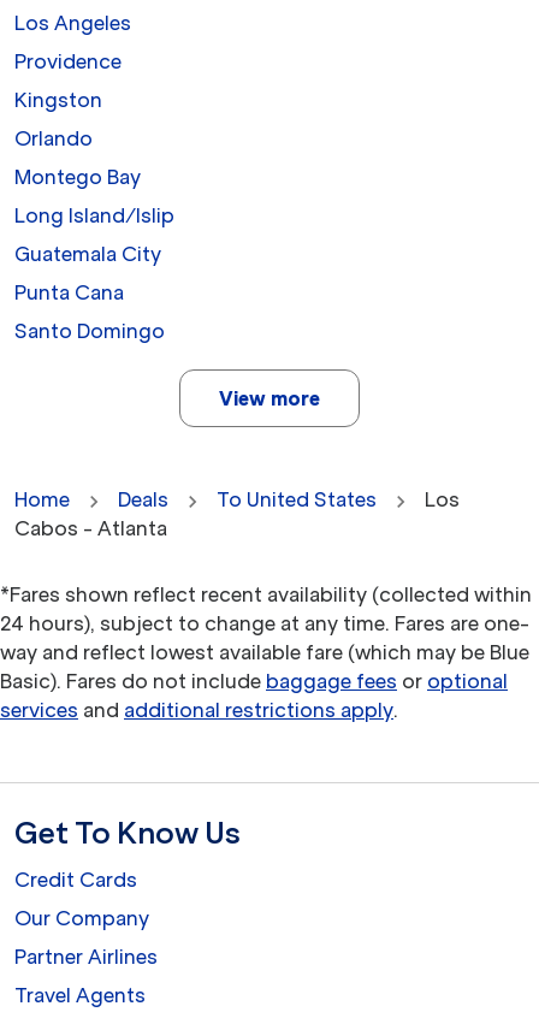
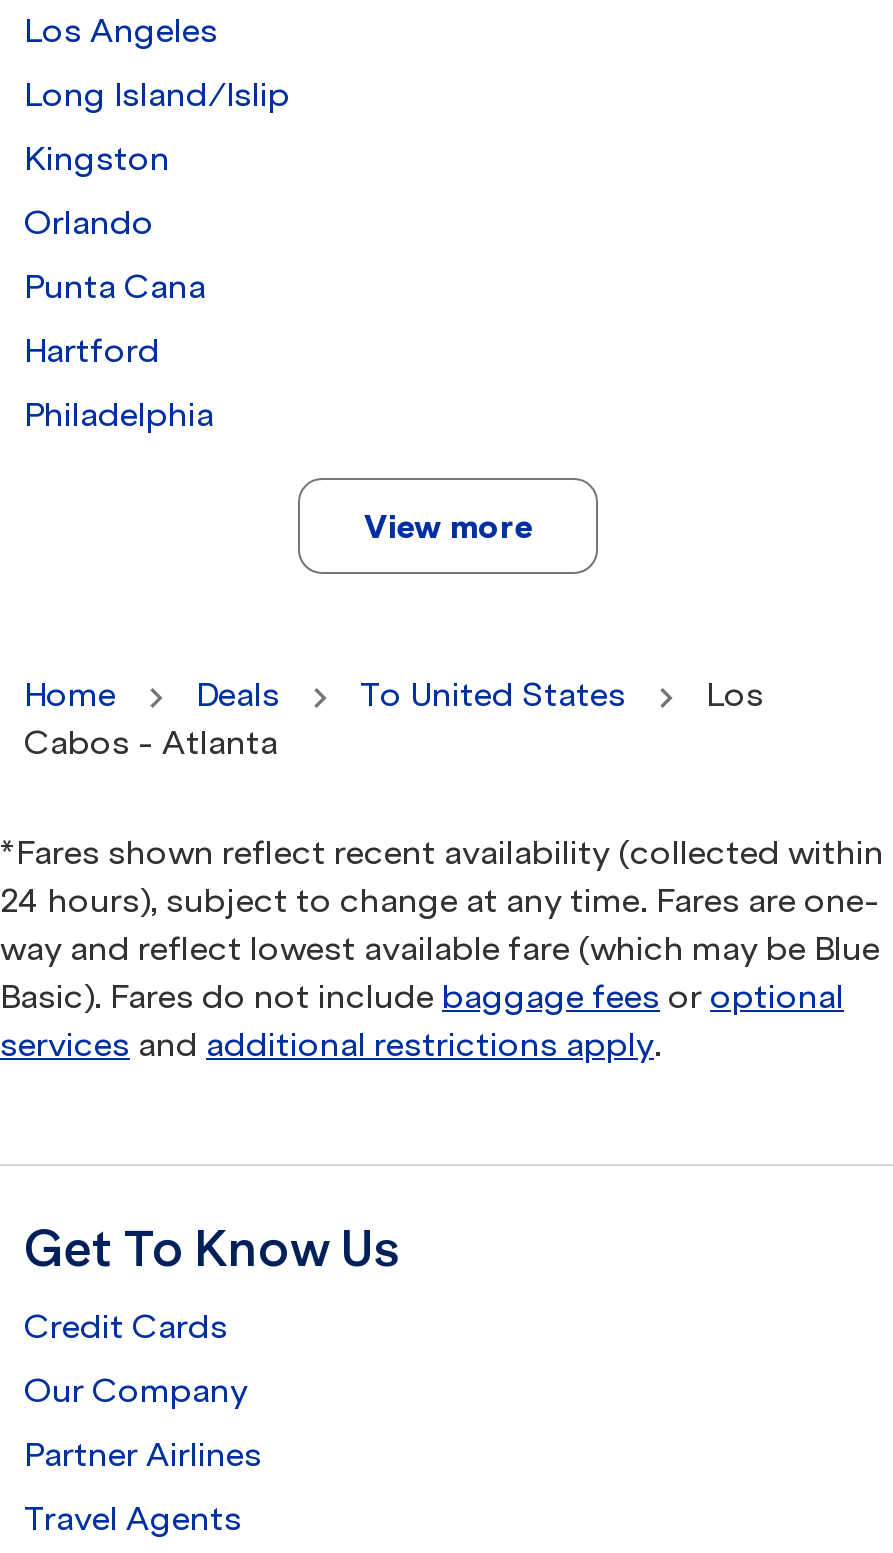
- Providence

- Montego Bay
- Guatemala City

moved up: Long Island/Islip

moved up: Punta Cana

- Santo Domingo
+ Hartford
+ Philadelphia
